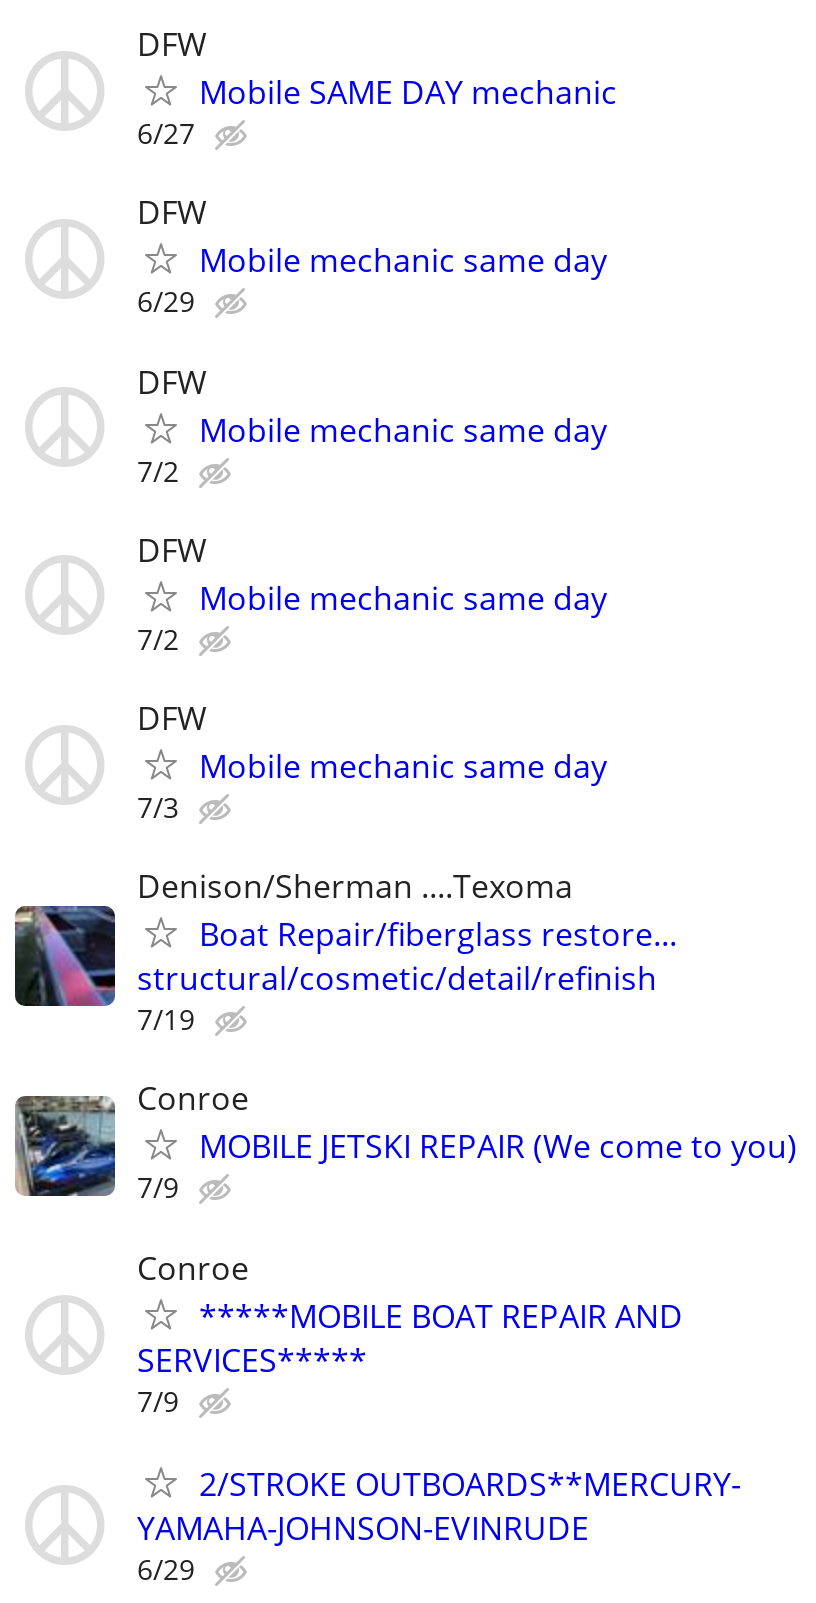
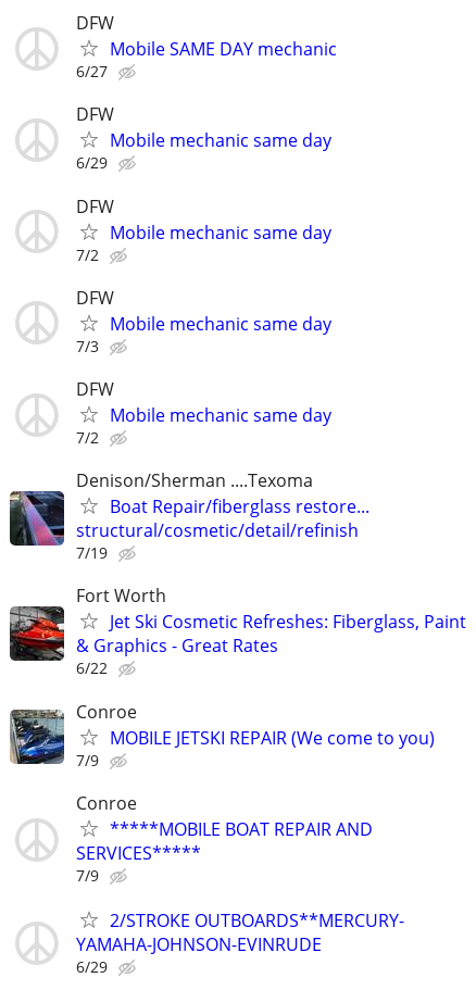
- 7/2
+ 7/3

- 7/3
+ 7/2

+ [image]
+ Fort Worth
+ Jet Ski Cosmetic Refreshes: Fiberglass, Paint
+ & Graphics - Great Rates
+ 6/22
